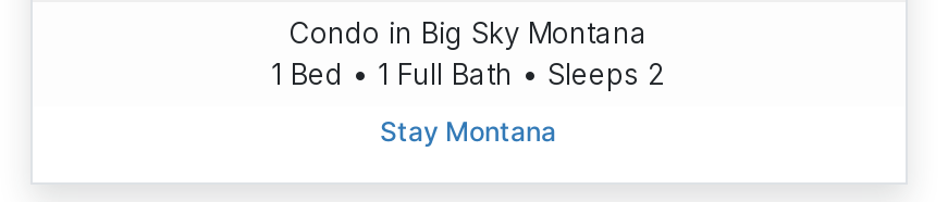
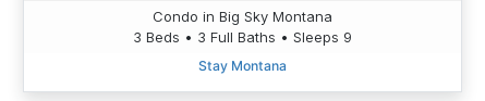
- 1 Bed • 1 Full Bath • Sleeps 2
+ 3 Beds • 3 Full Baths • Sleeps 9
